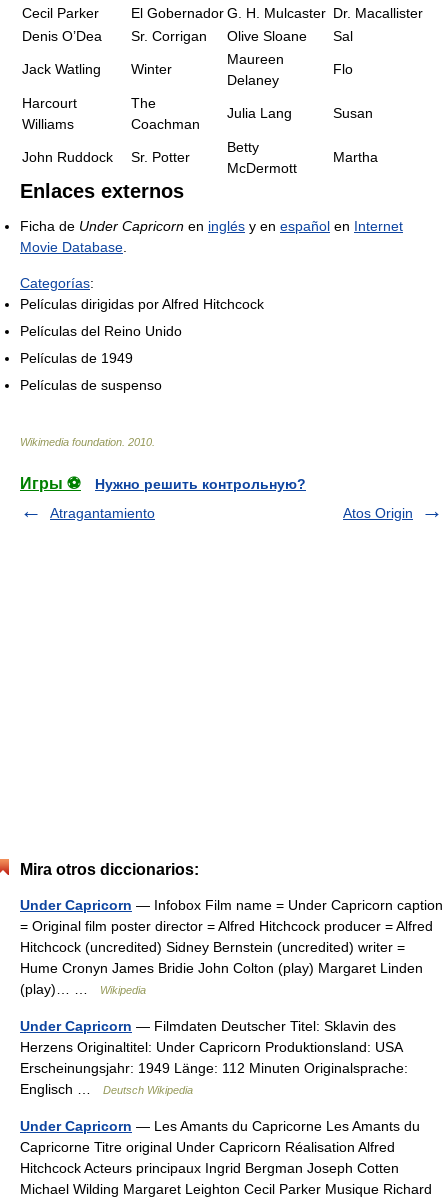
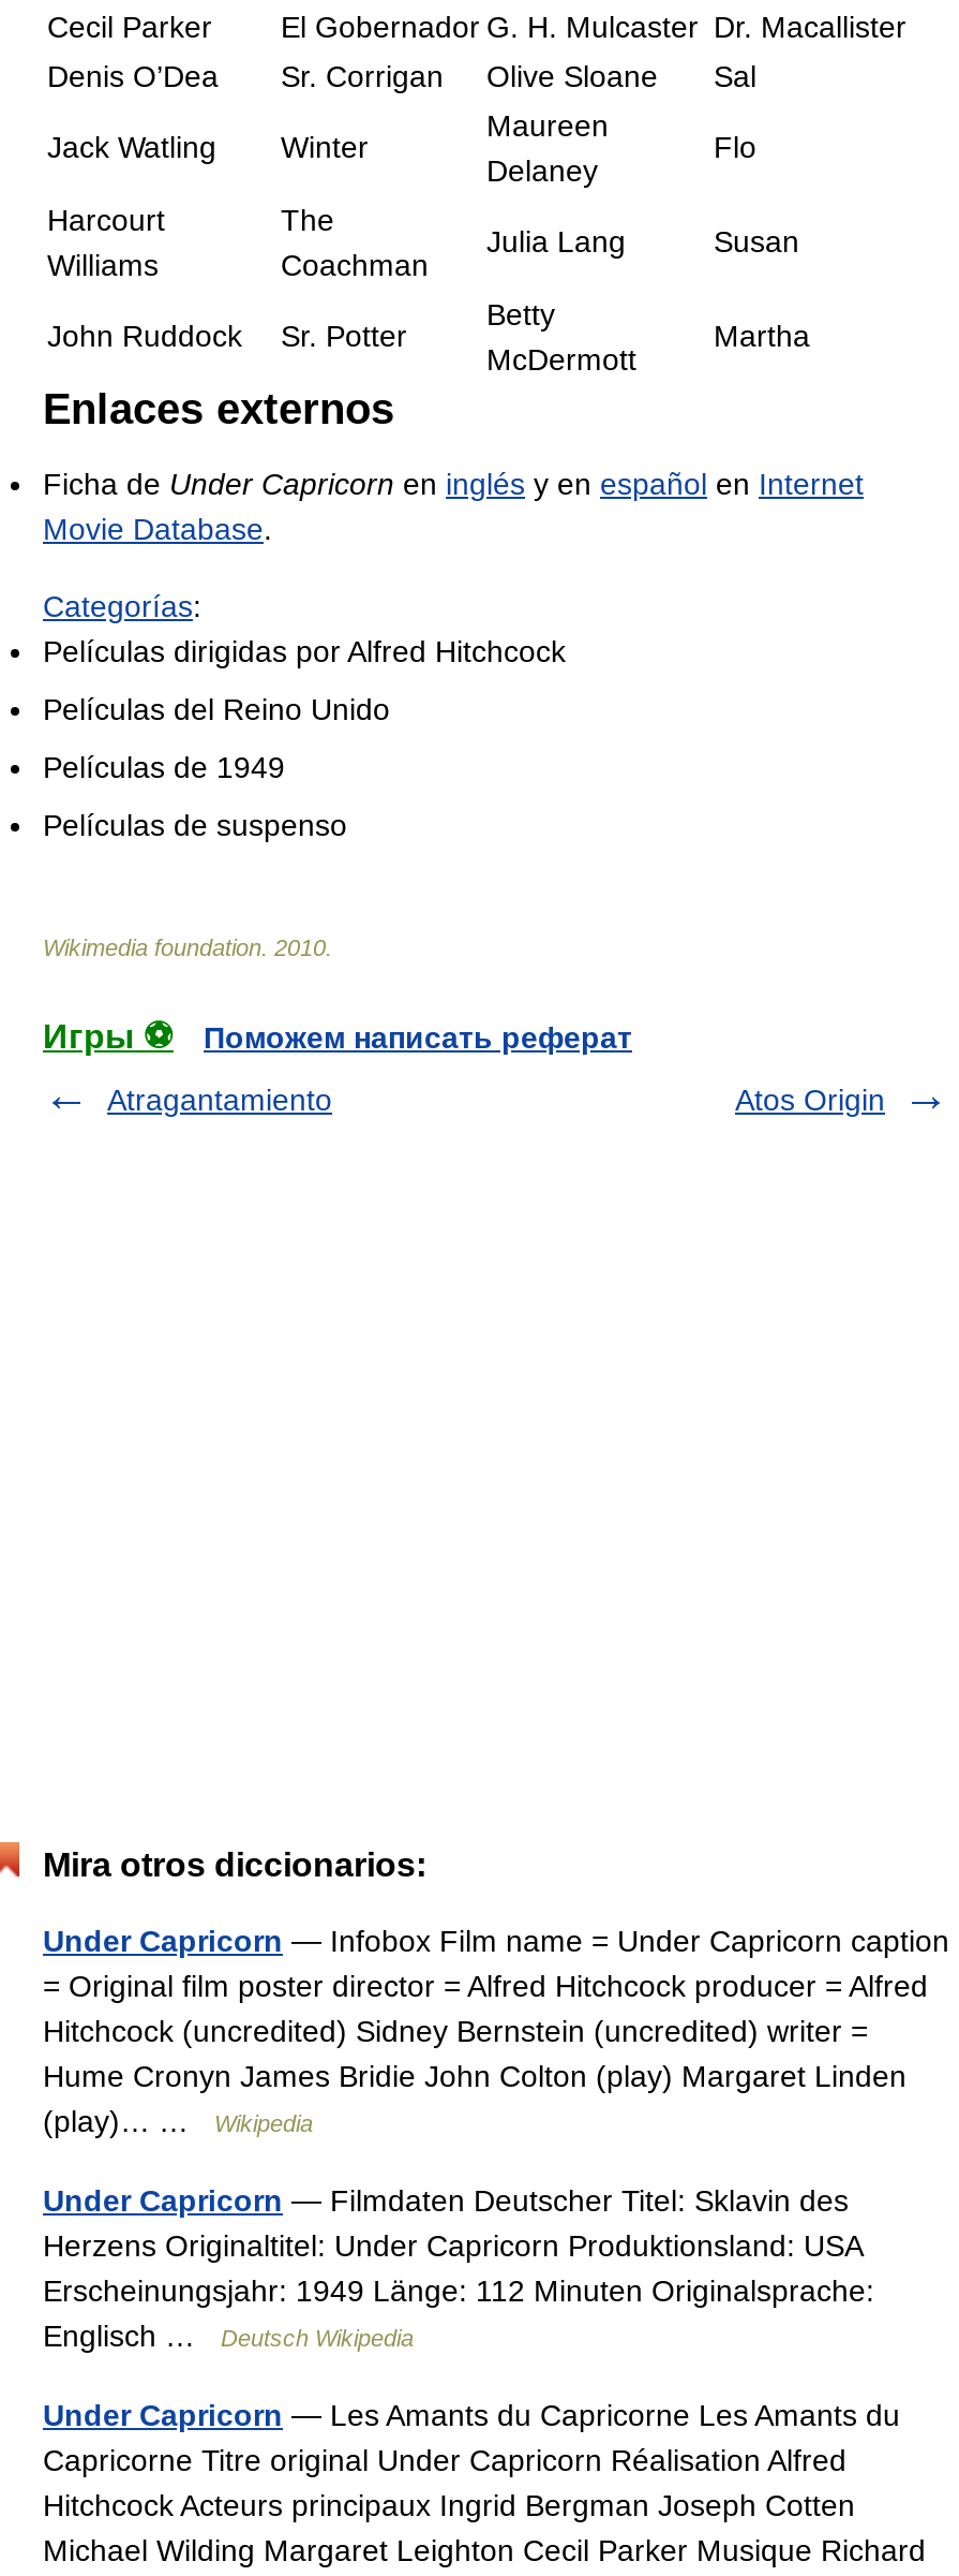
- Нужно решить контрольную?
+ Поможем написать реферат
